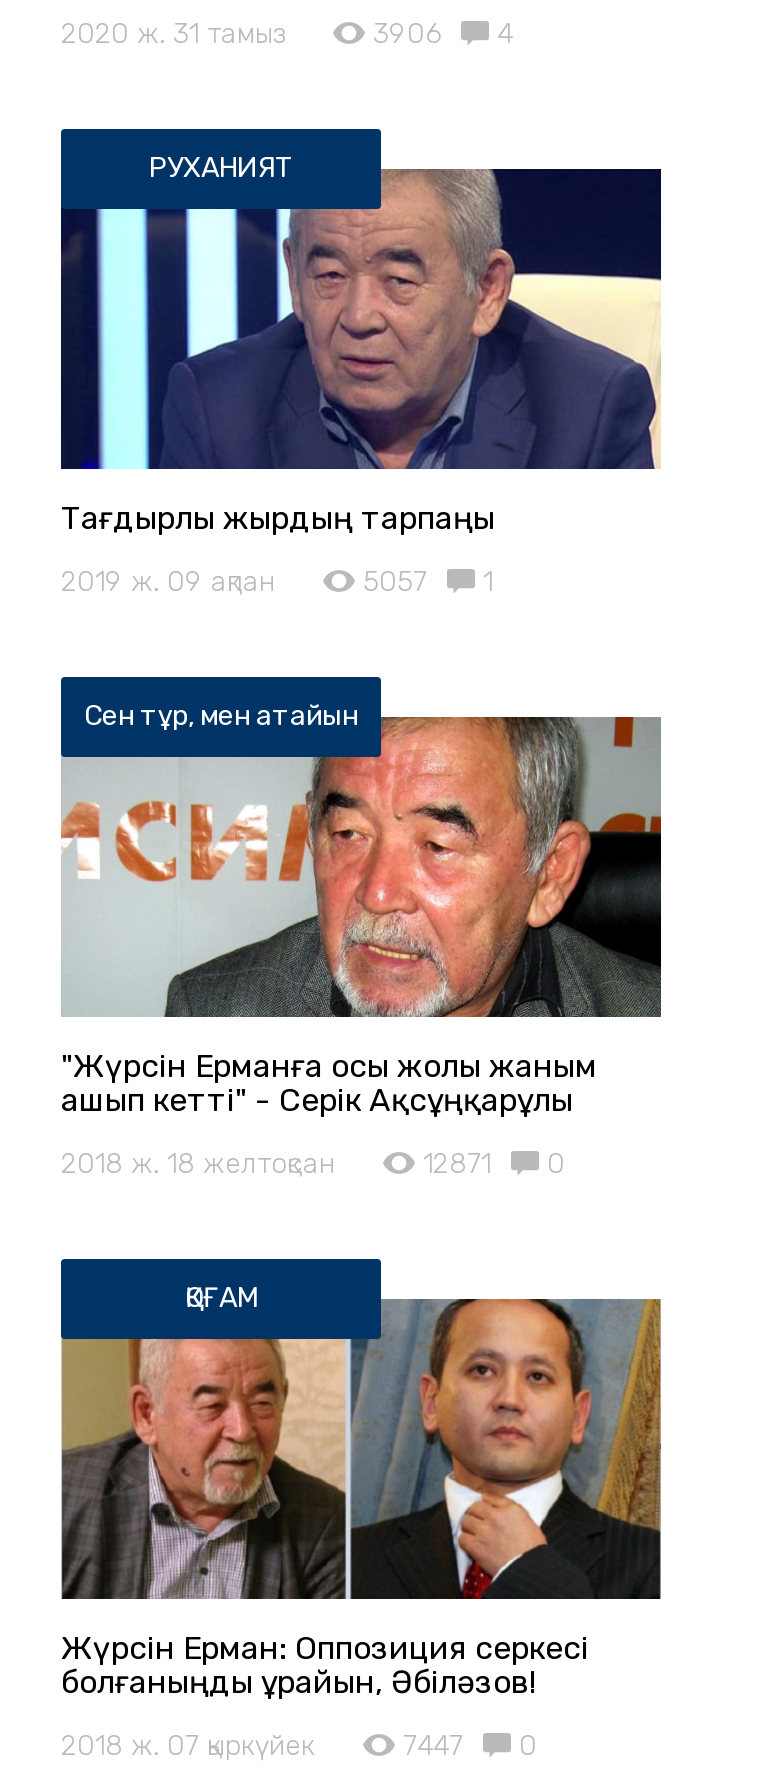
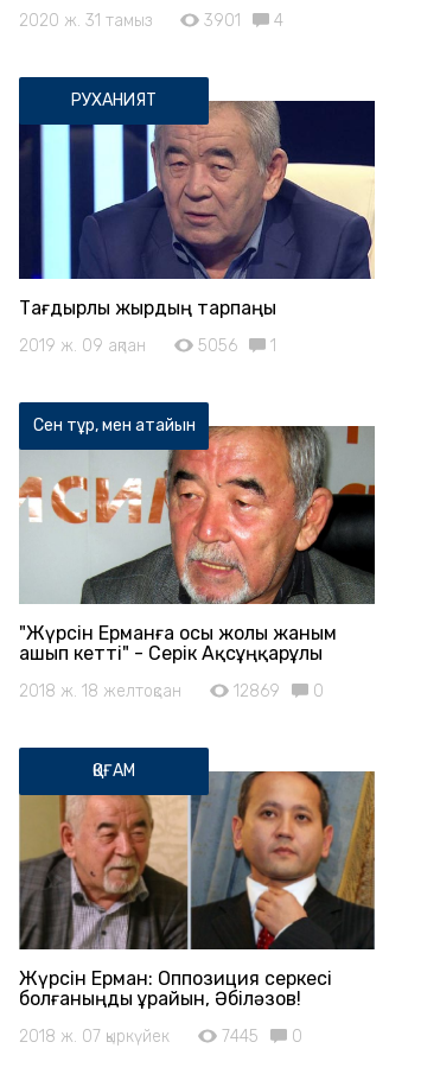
- 3906 4
+ 3901 4

- 5057 1
+ 5056 1

- 12871 0
+ 12869 0

- 7447 0
+ 7445 0
